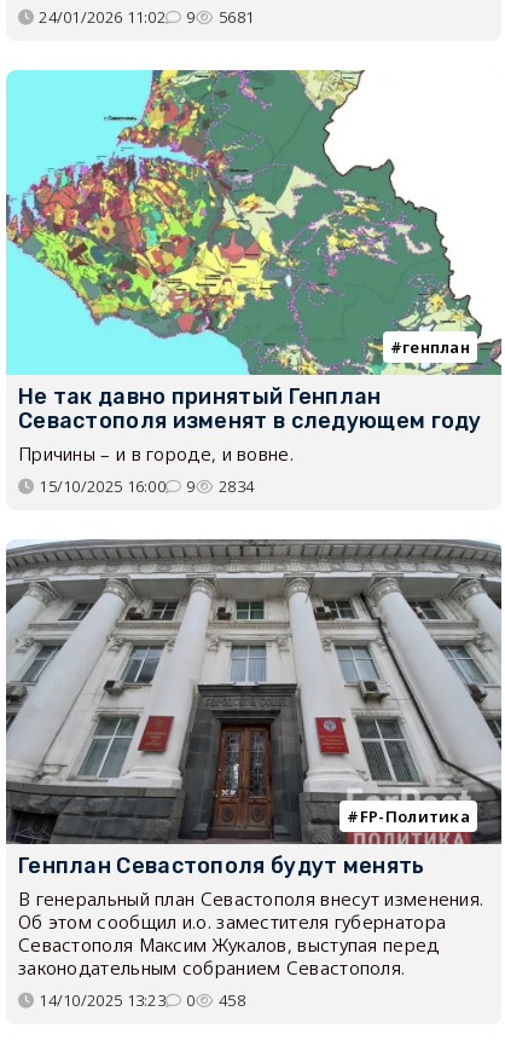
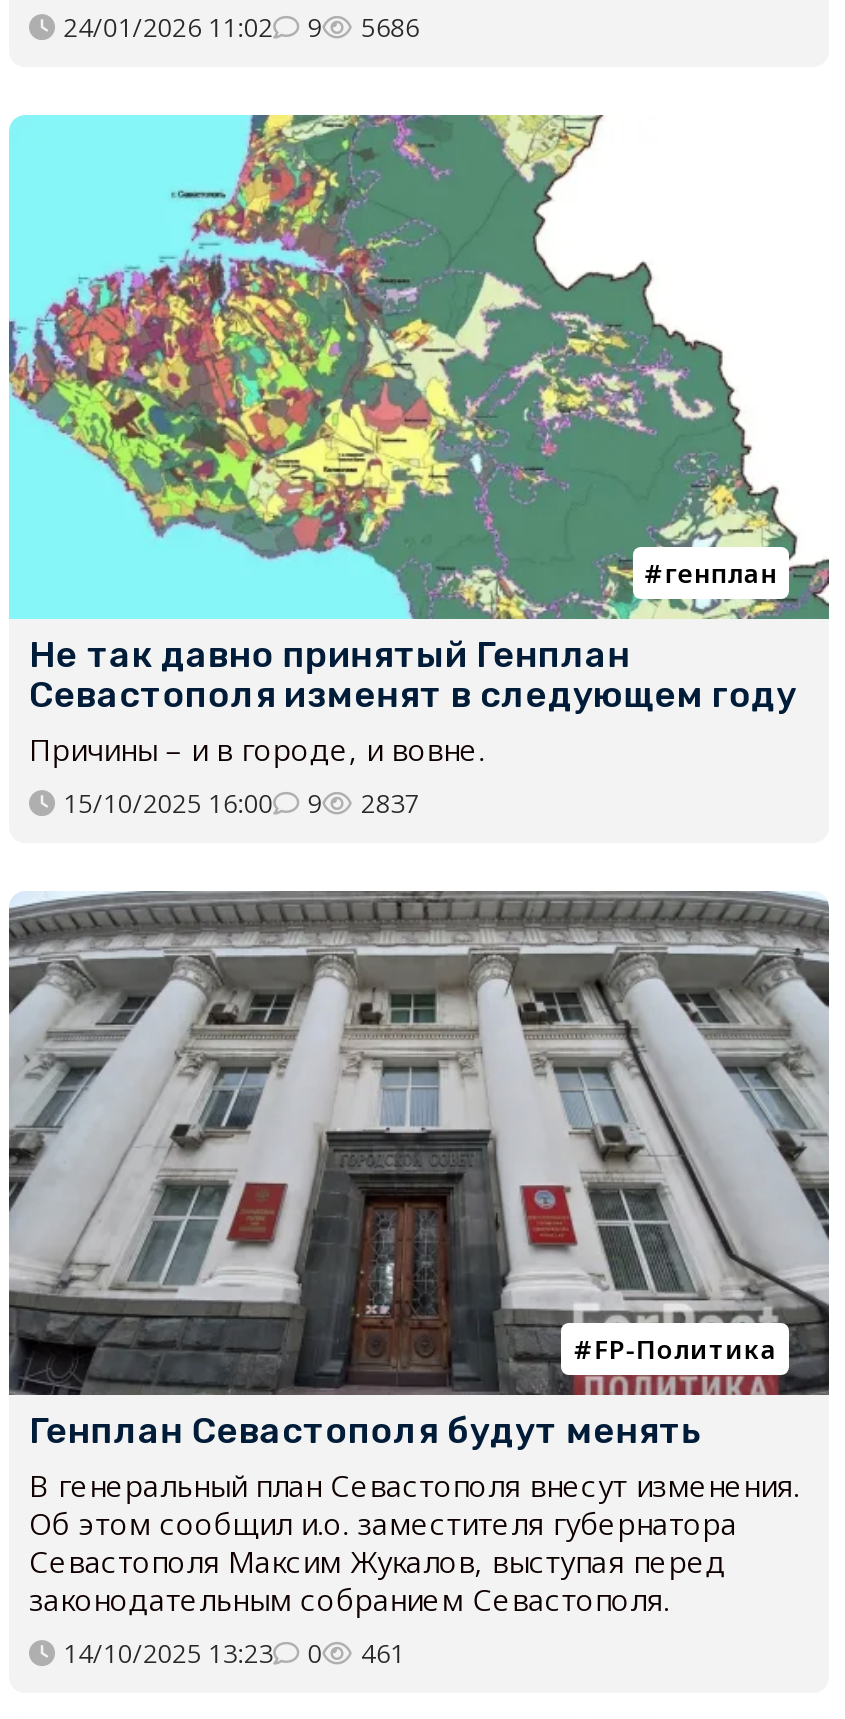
- 24/01/2026 11:02 9 5681
+ 24/01/2026 11:02 9 5686

- 15/10/2025 16:00 9 2834
+ 15/10/2025 16:00 9 2837

- 14/10/2025 13:23 0 458
+ 14/10/2025 13:23 0 461
